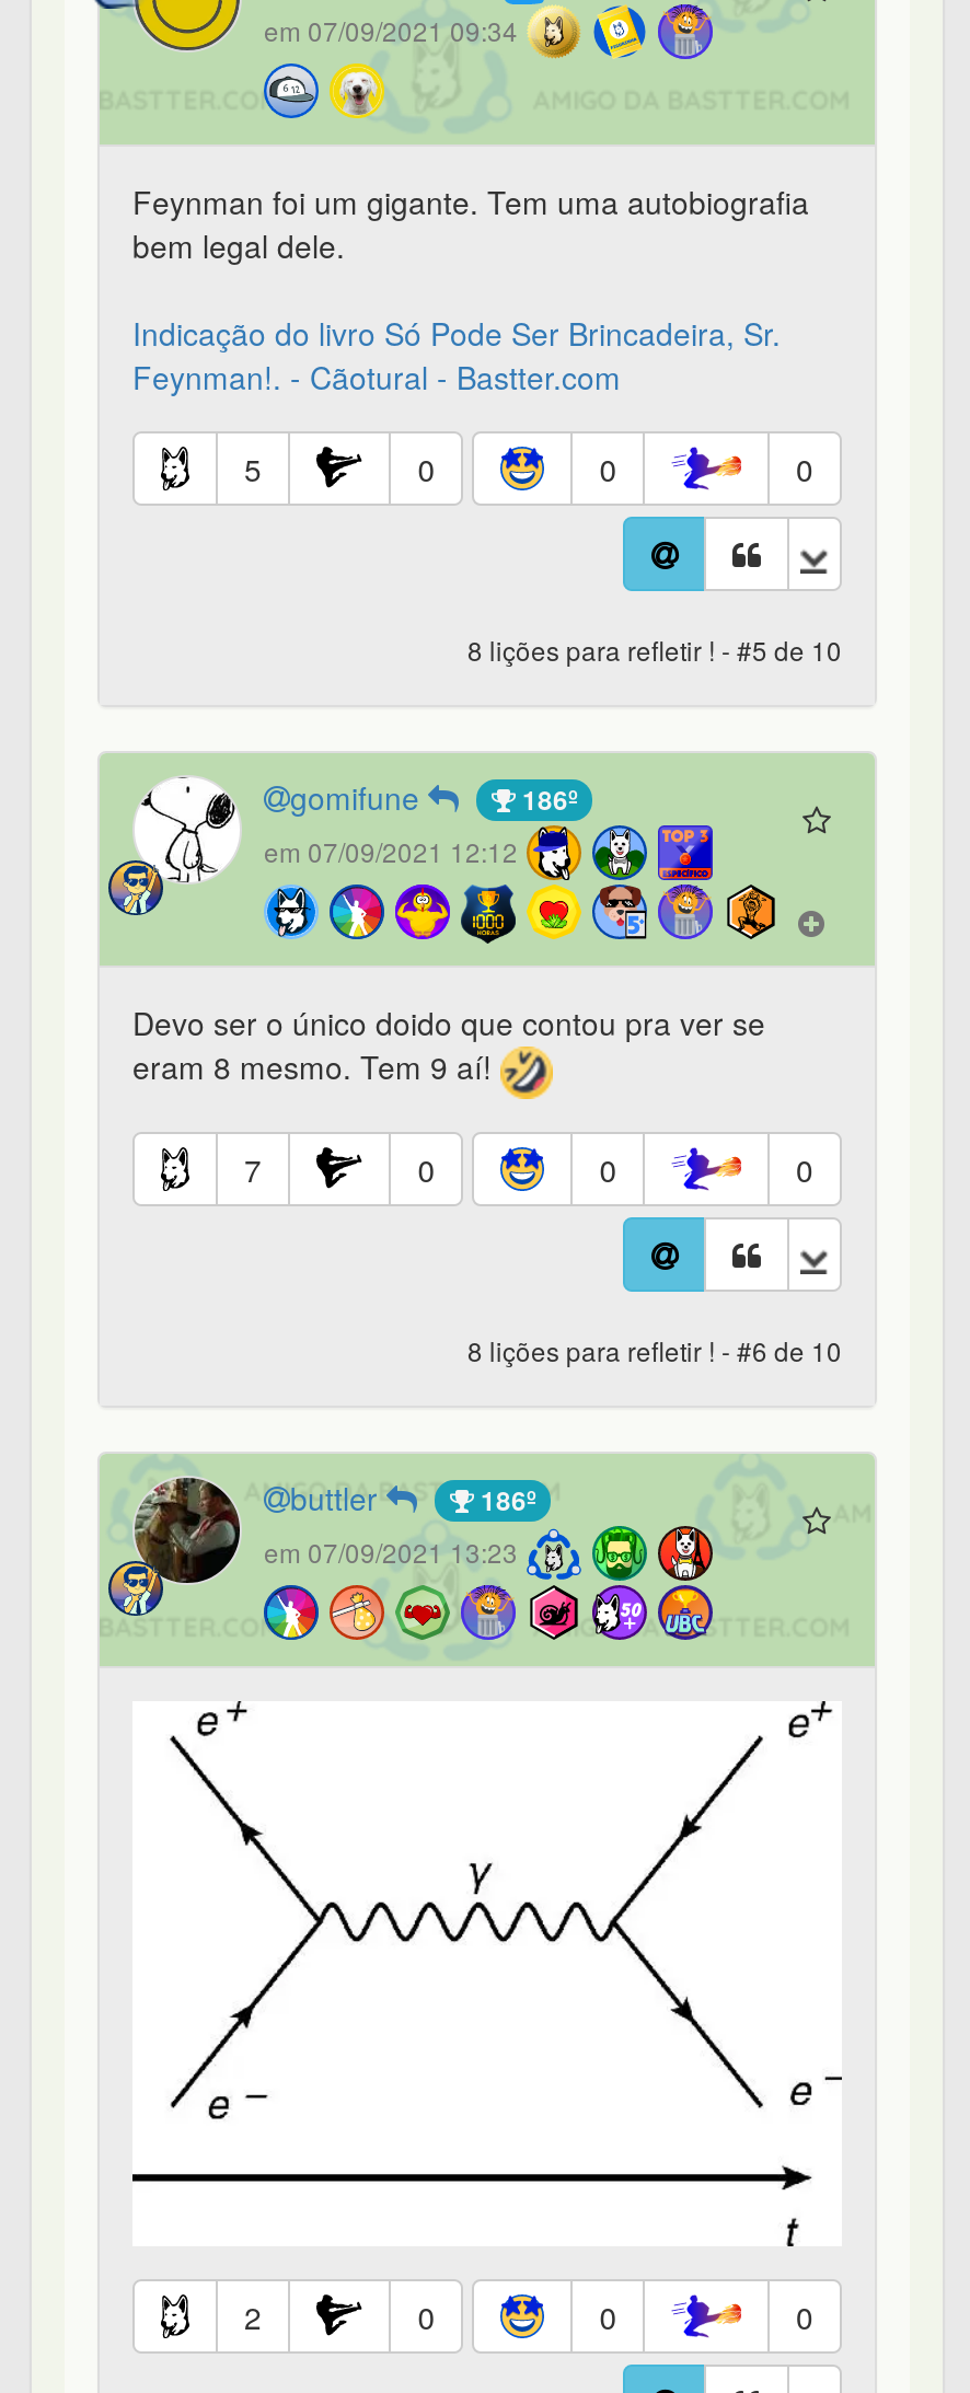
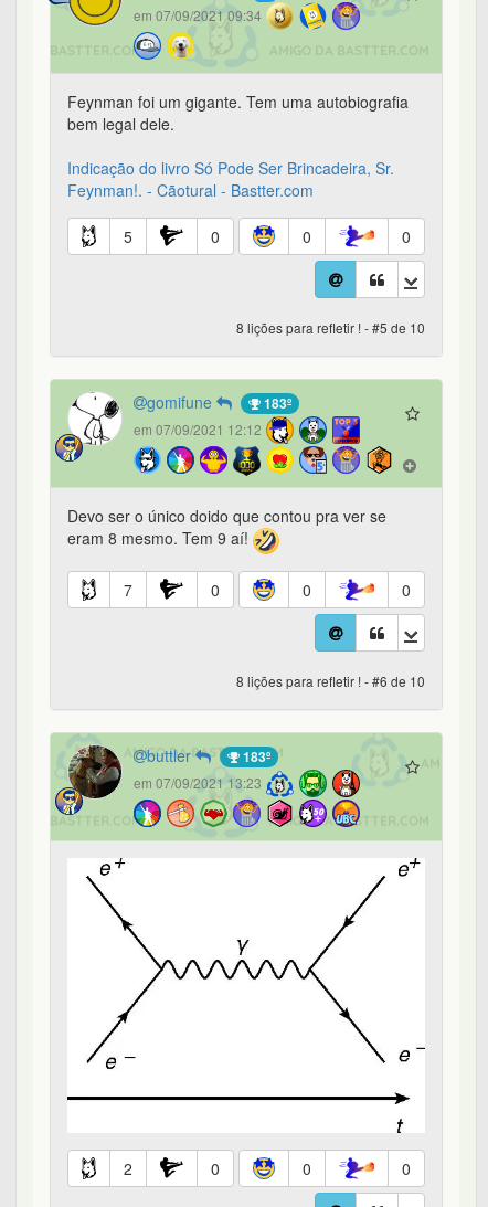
- 186º
+ 183º

- 186º
+ 183º
